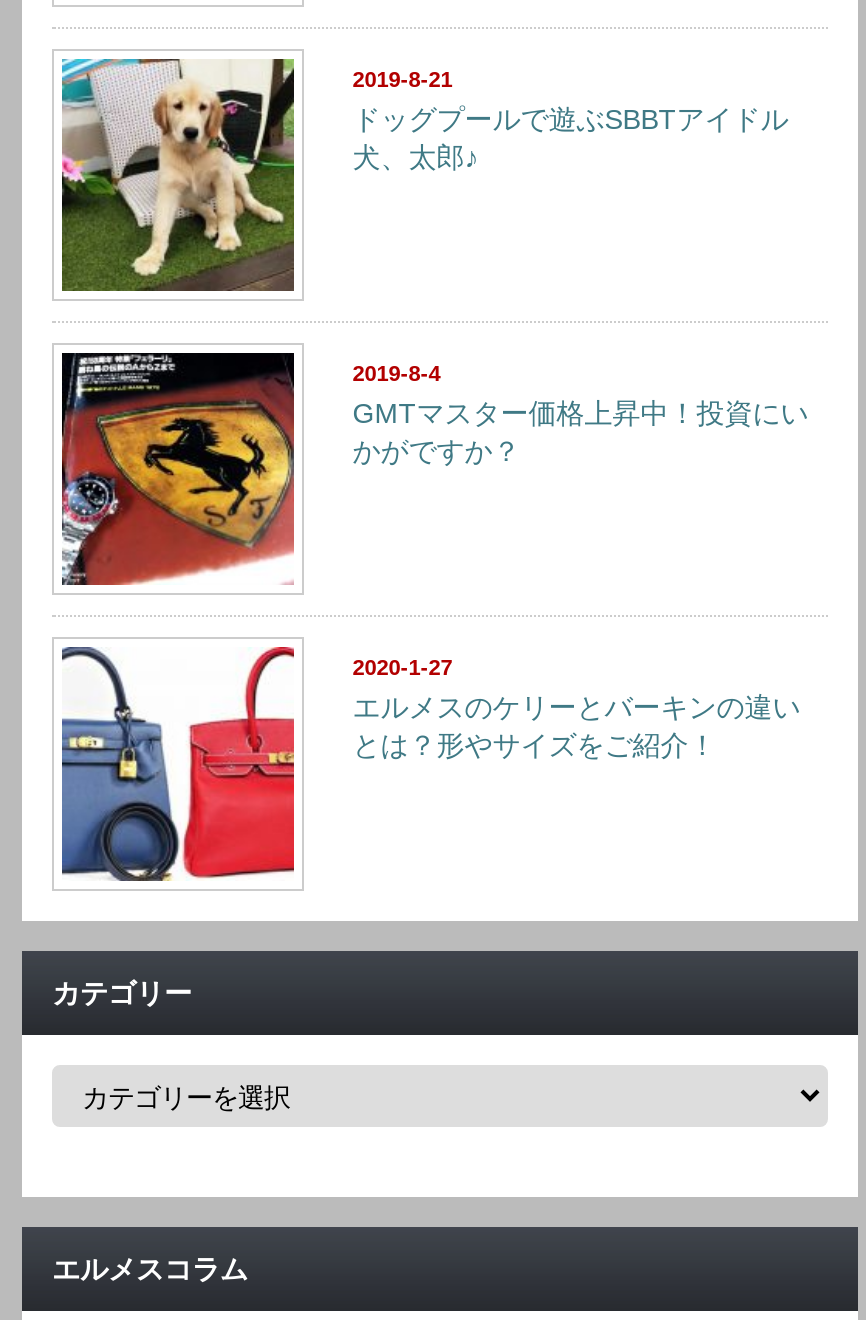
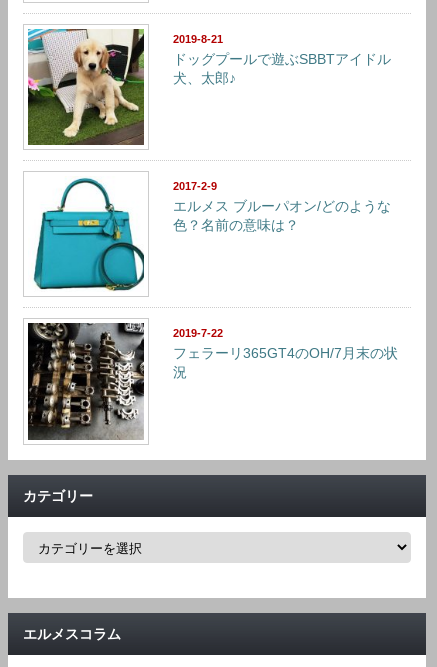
- [image]
- 2019-8-4
- GMTマスター価格上昇中！投資にい
- かがですか？
+ [image]
+ 2017-2-9
+ エルメス ブルーパオン/どのような
+ 色？名前の意味は？

- [image]
- 2020-1-27
- エルメスのケリーとバーキンの違い
- とは？形やサイズをご紹介！
+ [image]
+ 2019-7-22
+ フェラーリ365GT4のOH/7月末の状
+ 況
